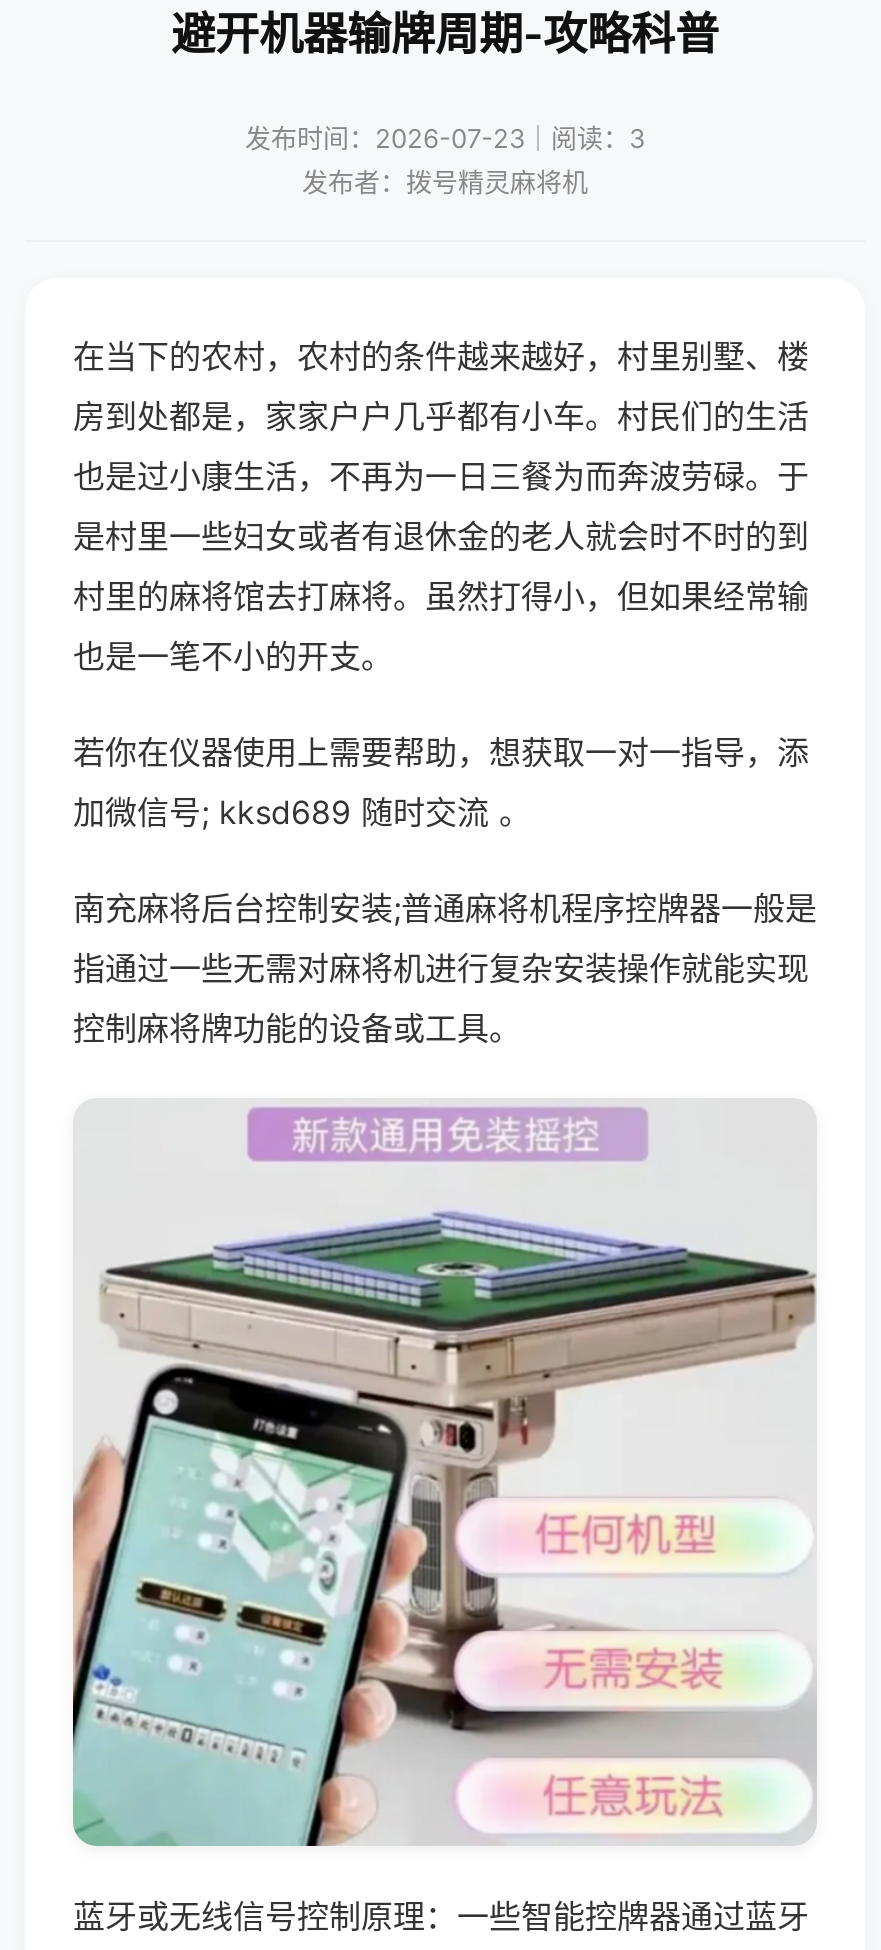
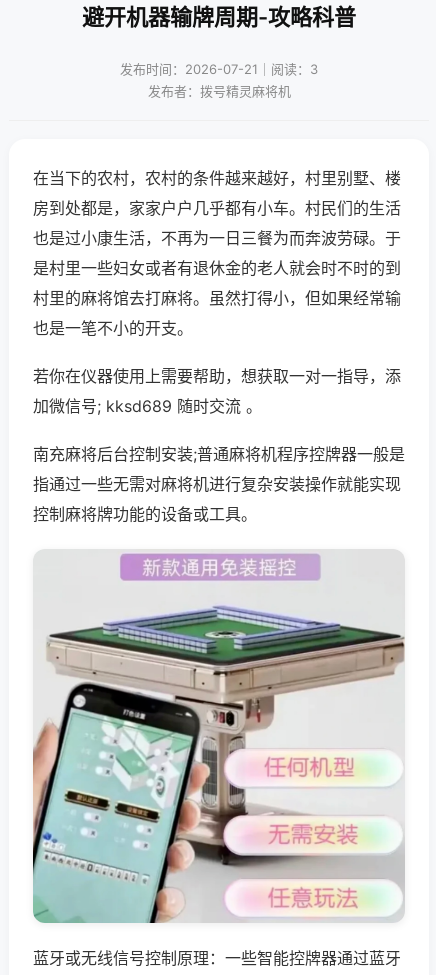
- 发布时间：2026-07-23｜阅读：3
+ 发布时间：2026-07-21｜阅读：3
